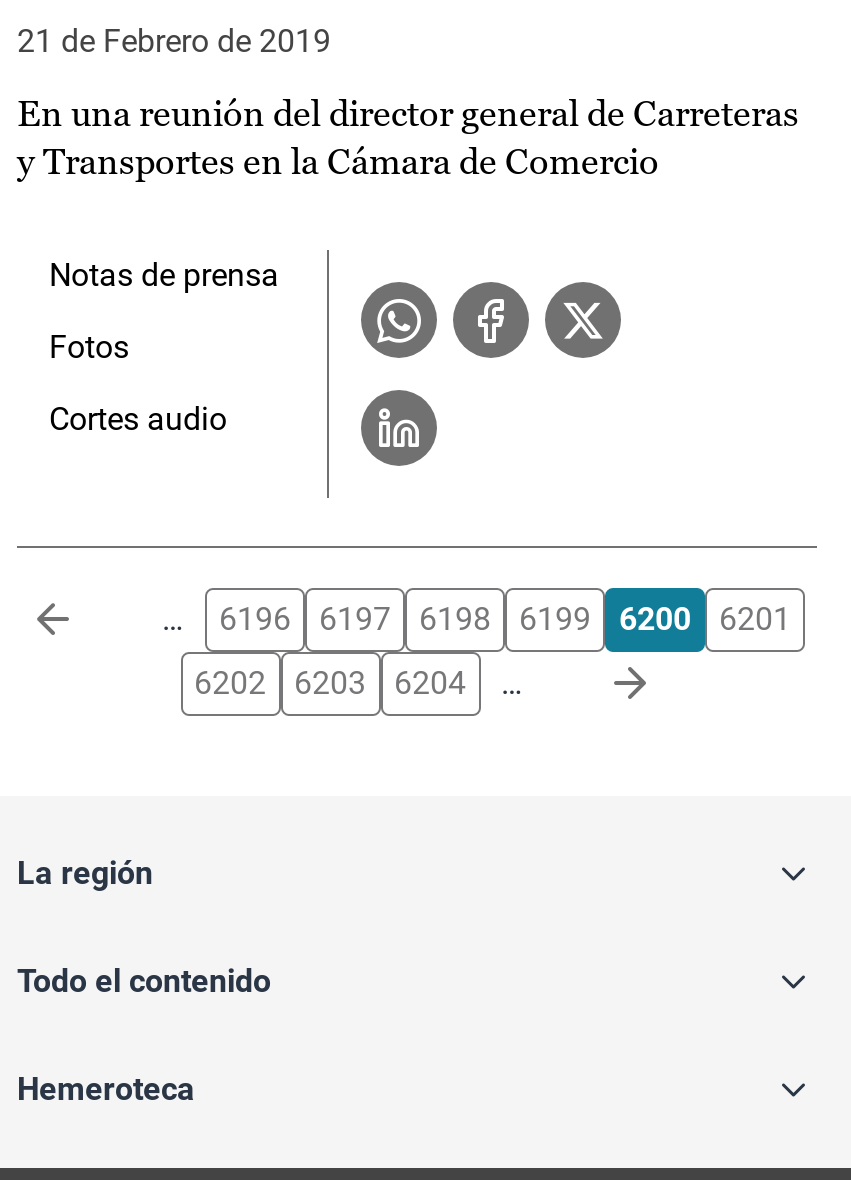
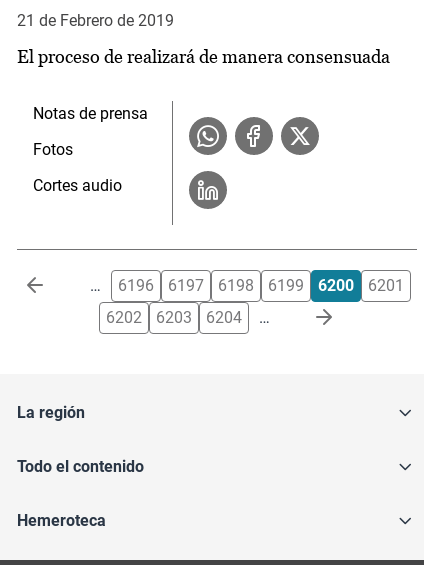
- En una reunión del director general de Carreteras
- y Transportes en la Cámara de Comercio
+ El proceso de realizará de manera consensuada
